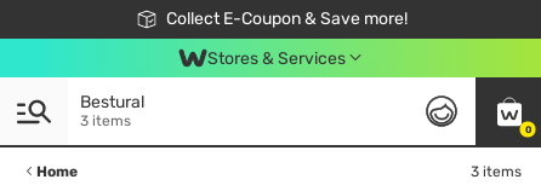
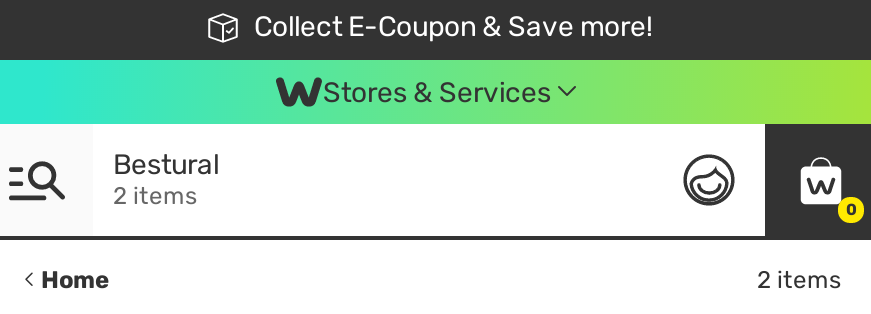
- 3 items
+ 2 items

- 3 items
+ 2 items
